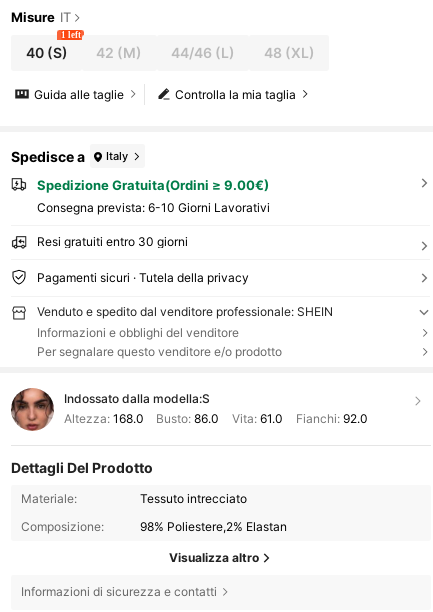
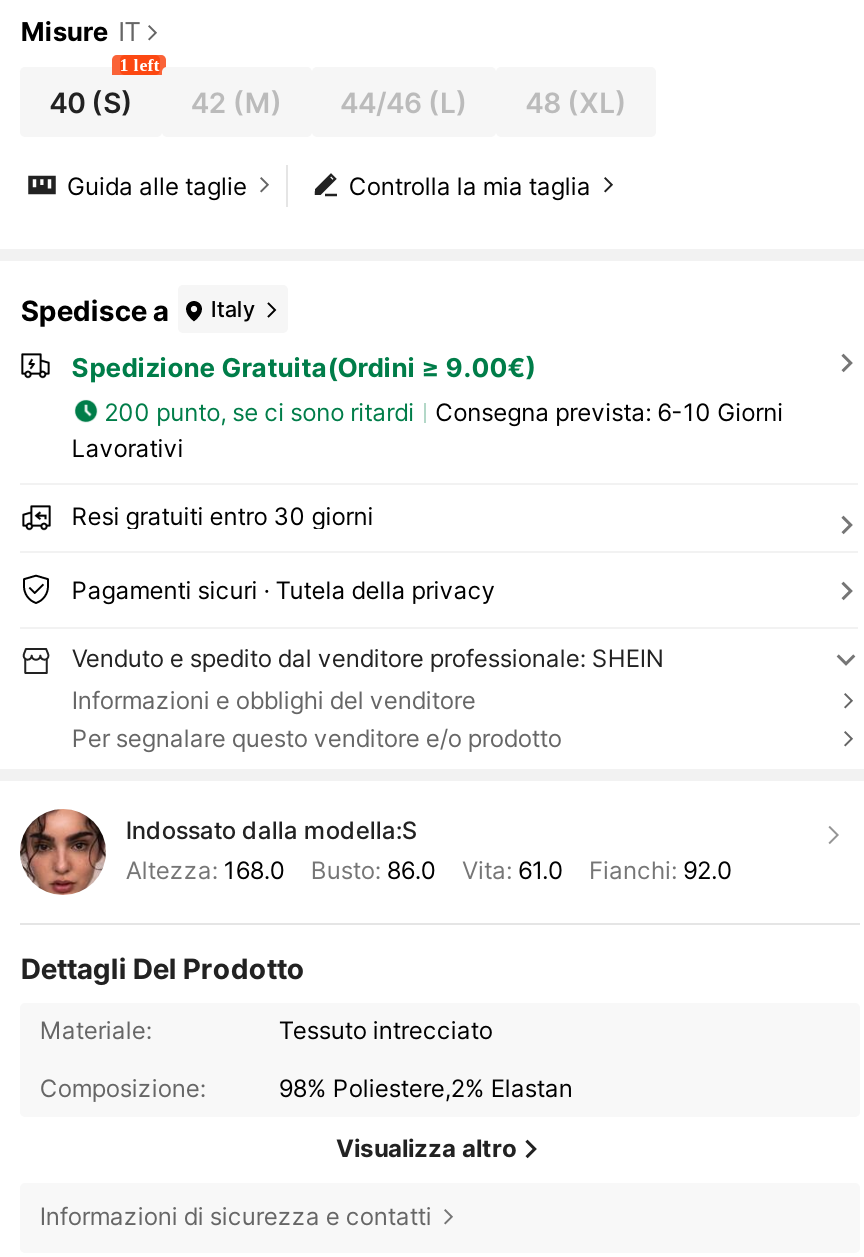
- Consegna prevista: 6-10 Giorni Lavorativi
+ 200 punto, se ci sono ritardi
+ Consegna prevista: 6-10 Giorni
+ Lavorativi
